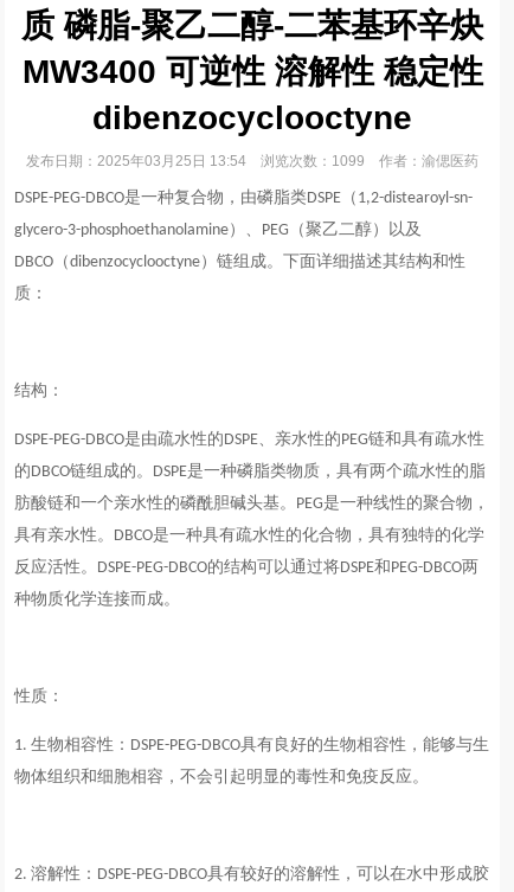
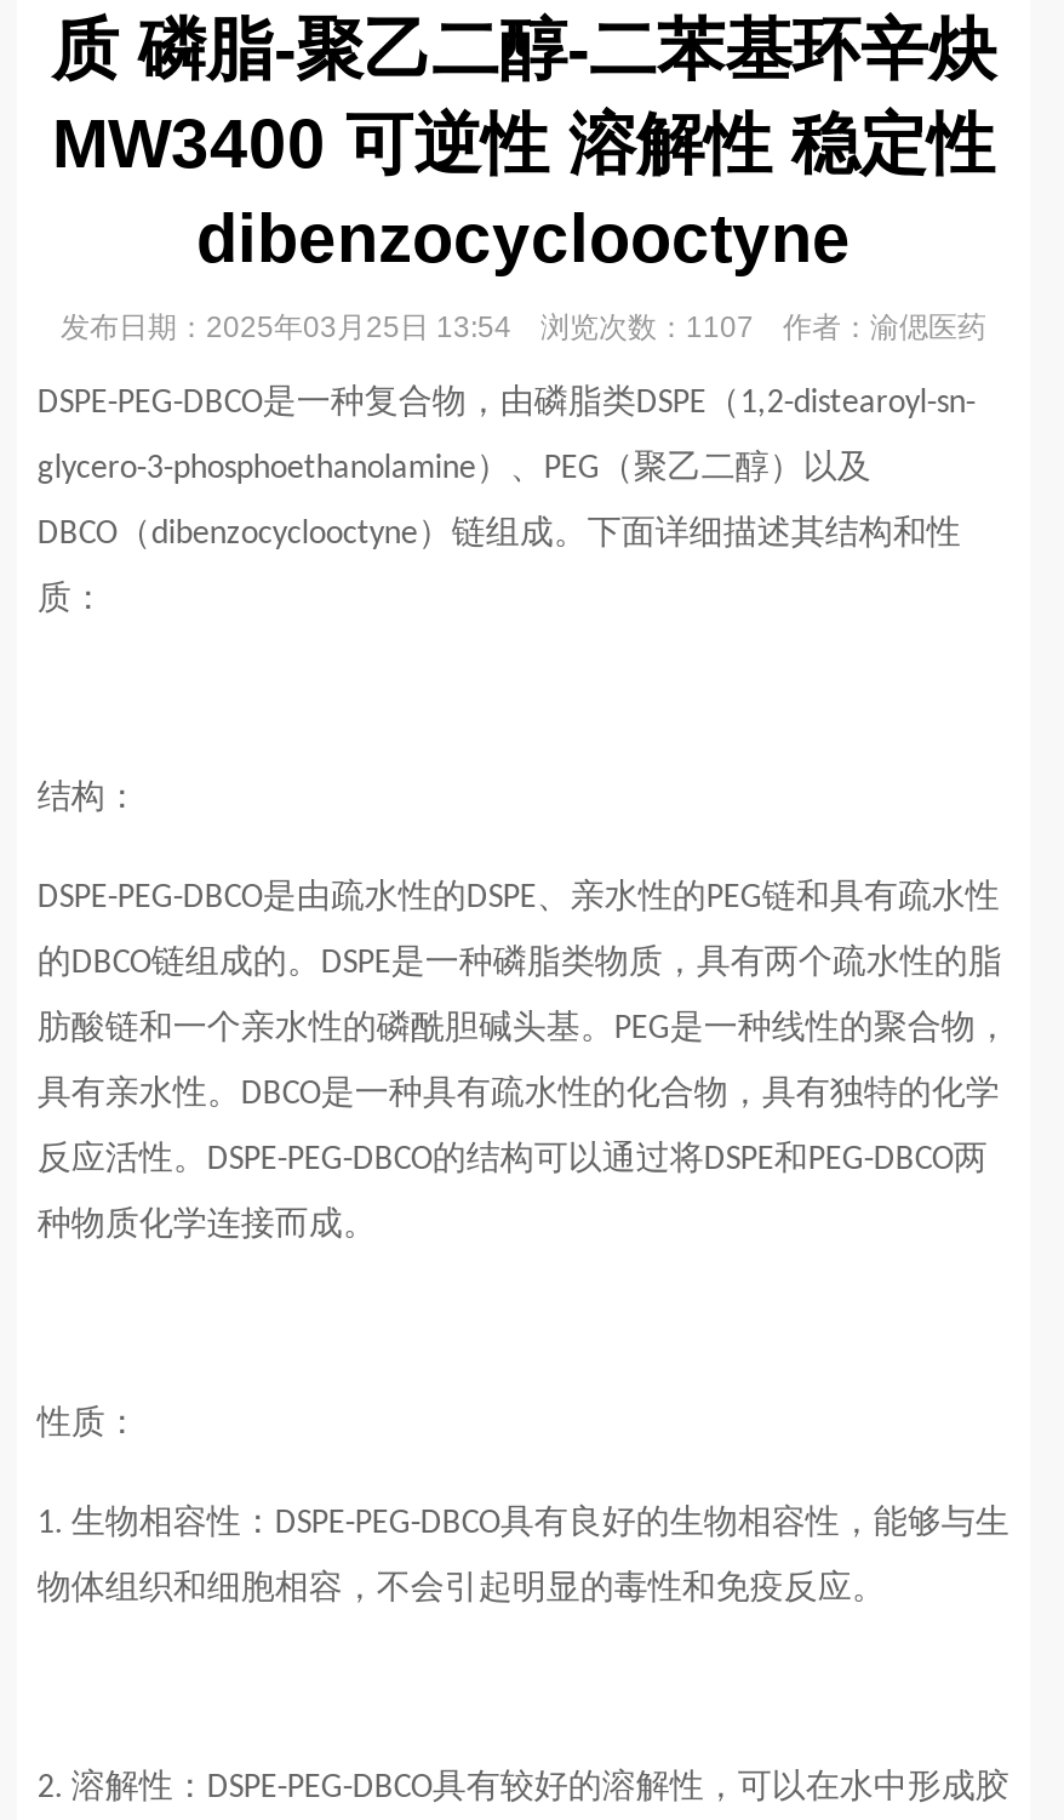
- 发布日期：2025年03月25日 13:54浏览次数：1099作者：渝偲医药
+ 发布日期：2025年03月25日 13:54浏览次数：1107作者：渝偲医药
